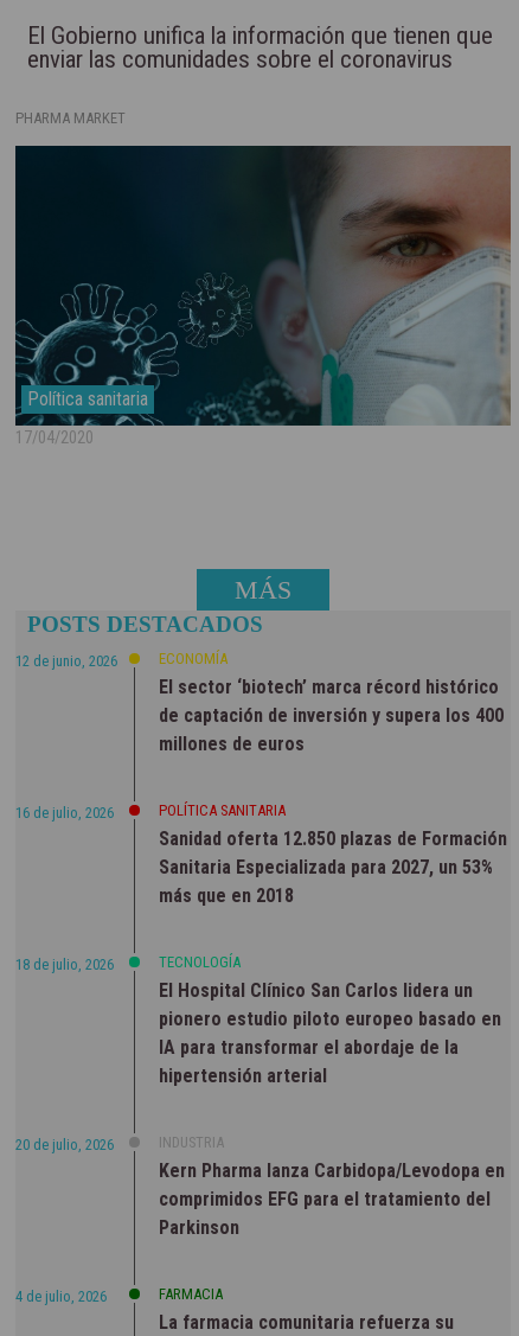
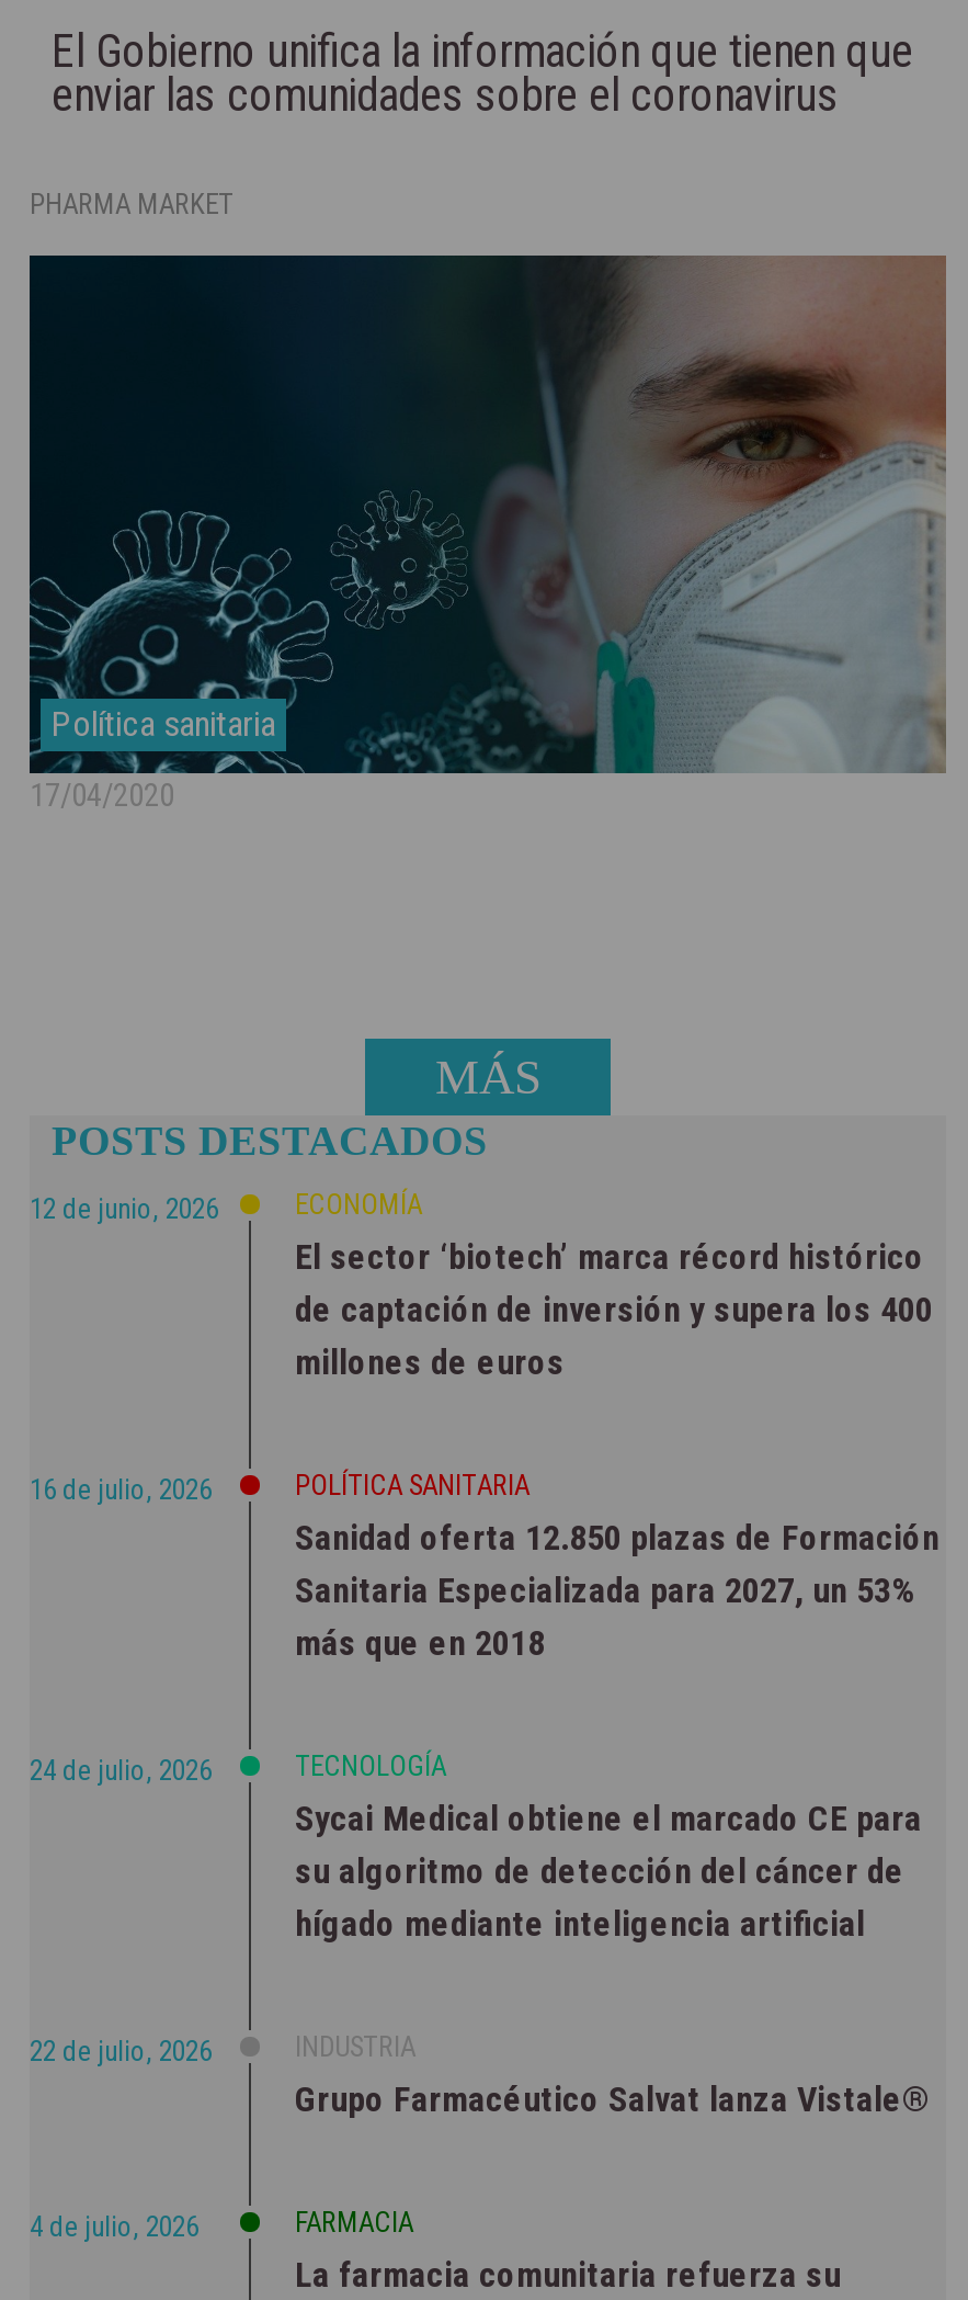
- 18 de julio, 2026
+ 24 de julio, 2026

- El Hospital Clínico San Carlos lidera un
- pionero estudio piloto europeo basado en
- IA para transformar el abordaje de la
- hipertensión arterial
+ Sycai Medical obtiene el marcado CE para
+ su algoritmo de detección del cáncer de
+ hígado mediante inteligencia artificial

- 20 de julio, 2026
+ 22 de julio, 2026

- Kern Pharma lanza Carbidopa/Levodopa en
- comprimidos EFG para el tratamiento del
- Parkinson
+ Grupo Farmacéutico Salvat lanza Vistale®
